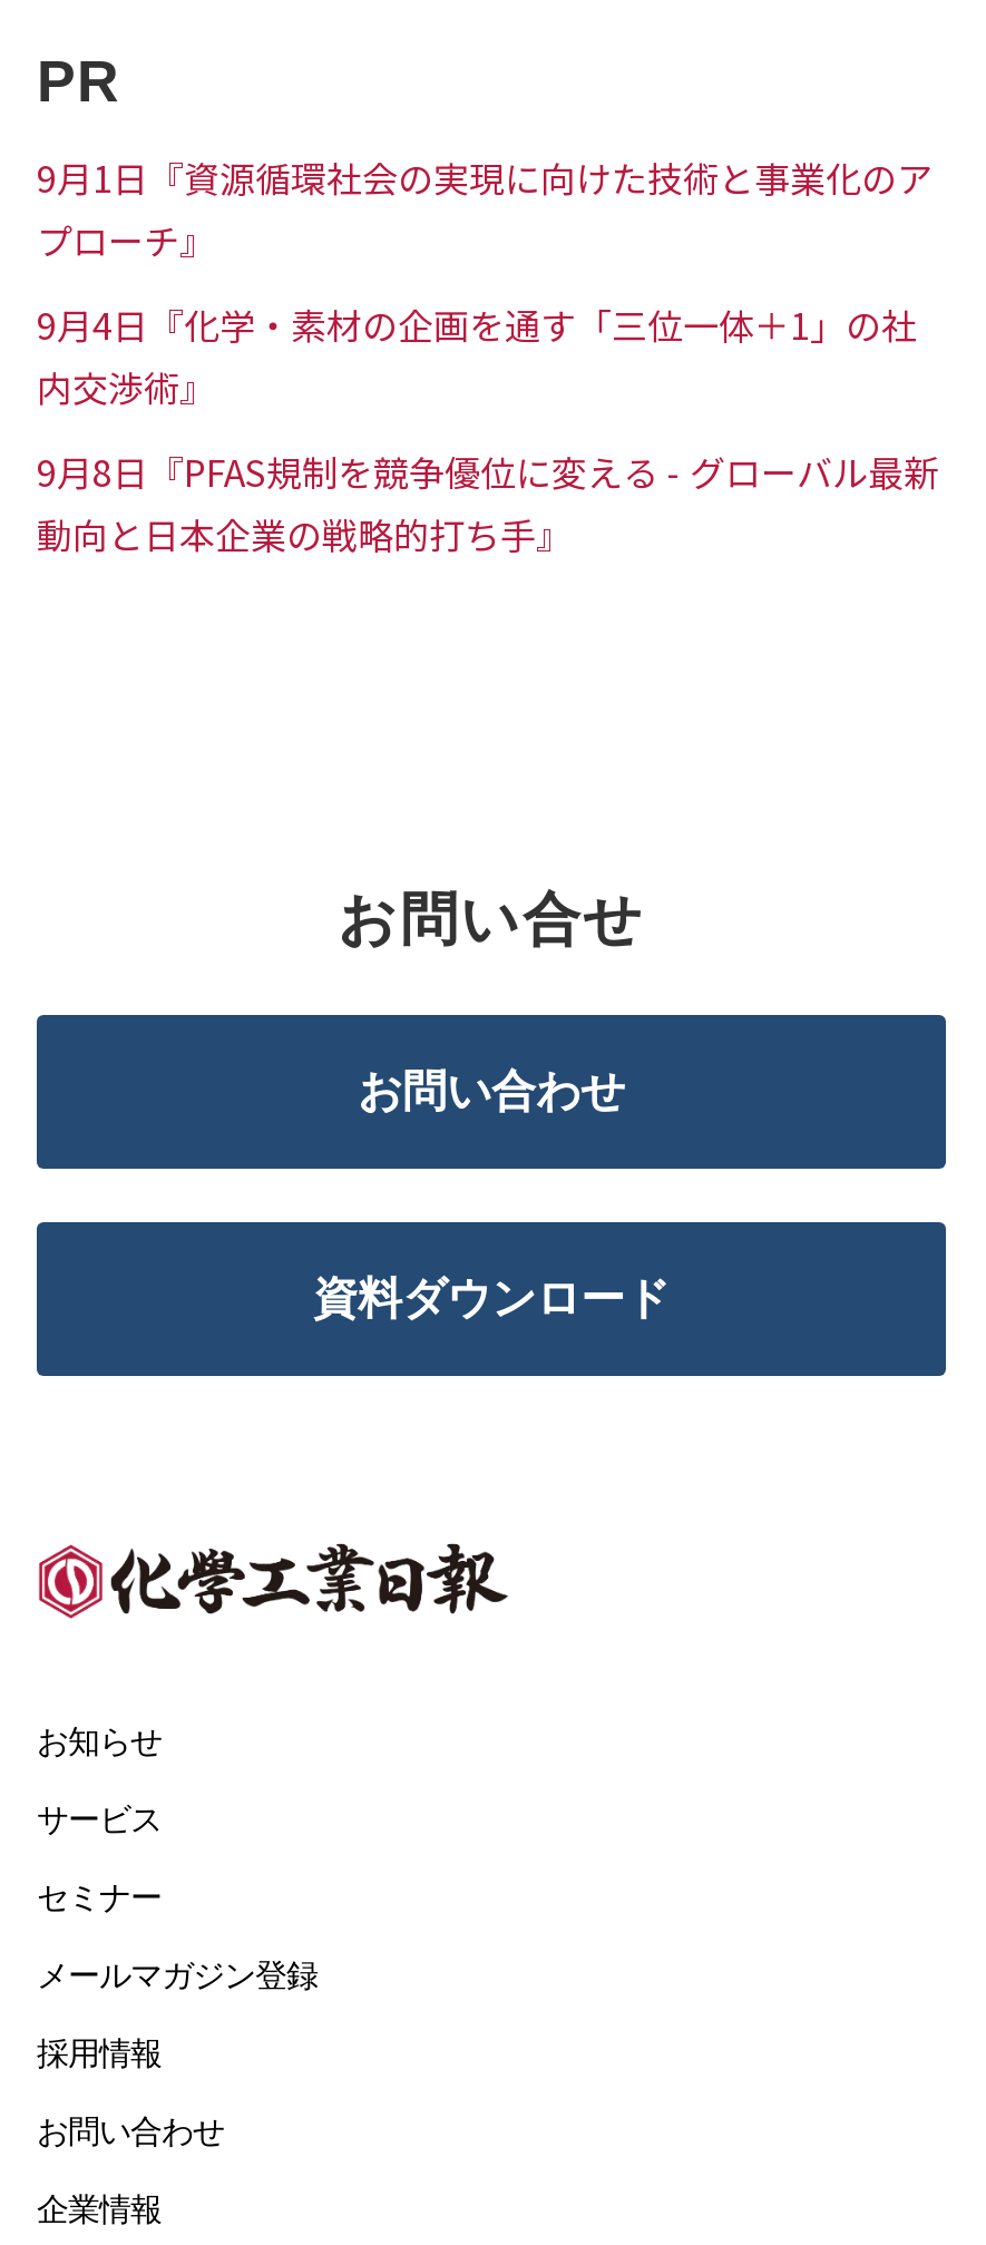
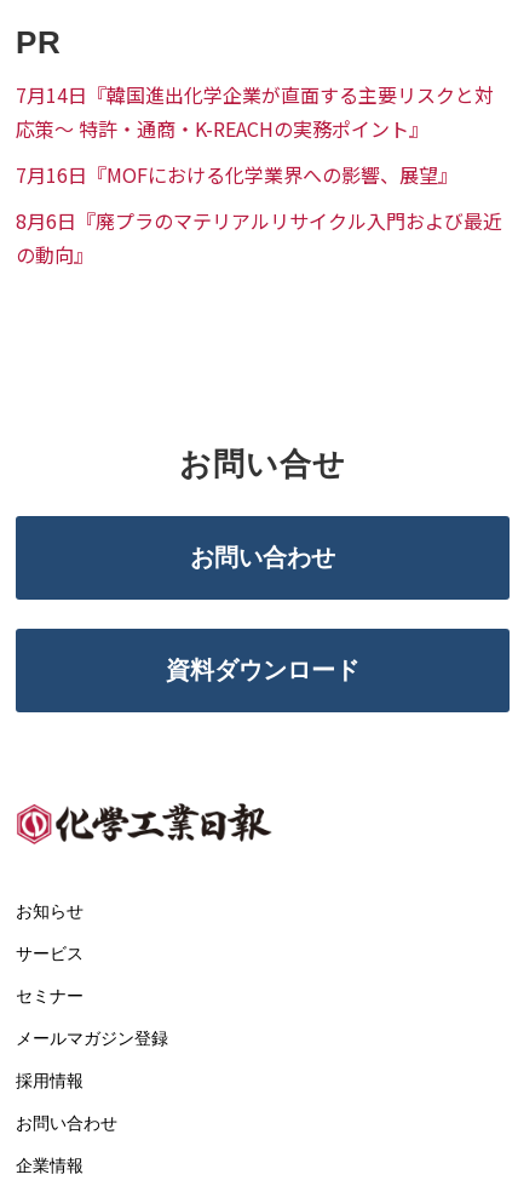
- 9月1日『資源循環社会の実現に向けた技術と事業化のア
- プローチ』
+ 7月14日『韓国進出化学企業が直面する主要リスクと対
+ 応策～ 特許・通商・K-REACHの実務ポイント』

- 9月4日『化学・素材の企画を通す「三位一体＋1」の社
- 内交渉術』
+ 7月16日『MOFにおける化学業界への影響、展望』

- 9月8日『PFAS規制を競争優位に変える - グローバル最新
- 動向と日本企業の戦略的打ち手』
+ 8月6日『廃プラのマテリアルリサイクル入門および最近
+ の動向』
